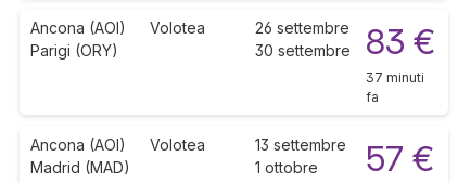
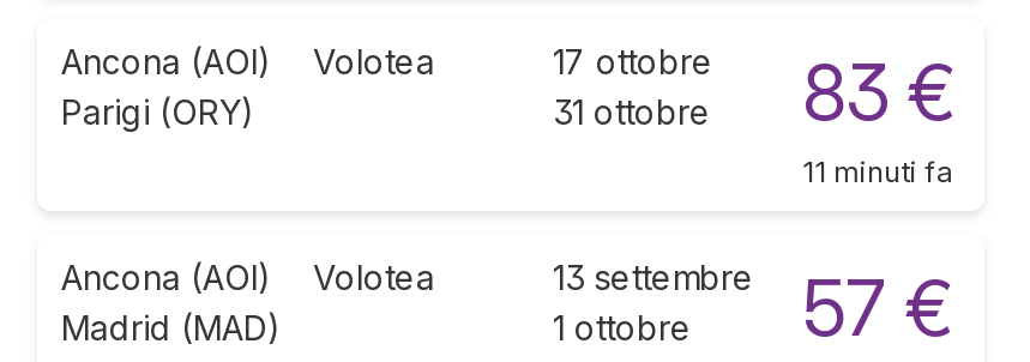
- 26 settembre
- 30 settembre
+ 17 ottobre
+ 31 ottobre

- 37 minuti
- fa
+ 11 minuti fa
